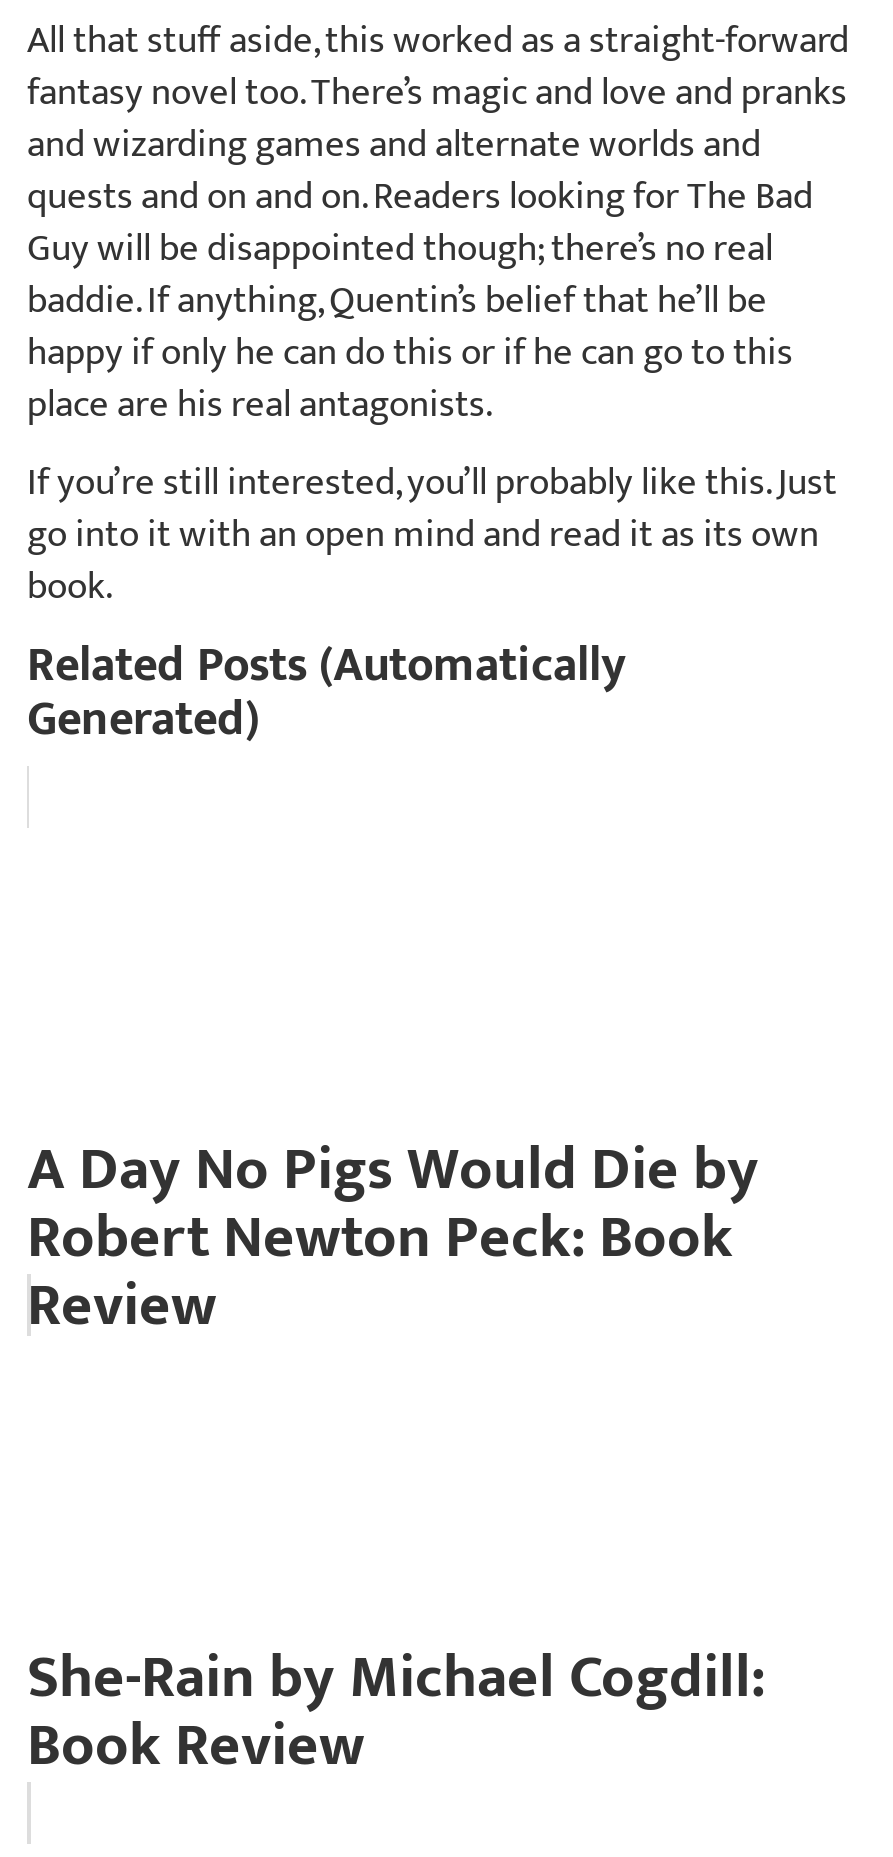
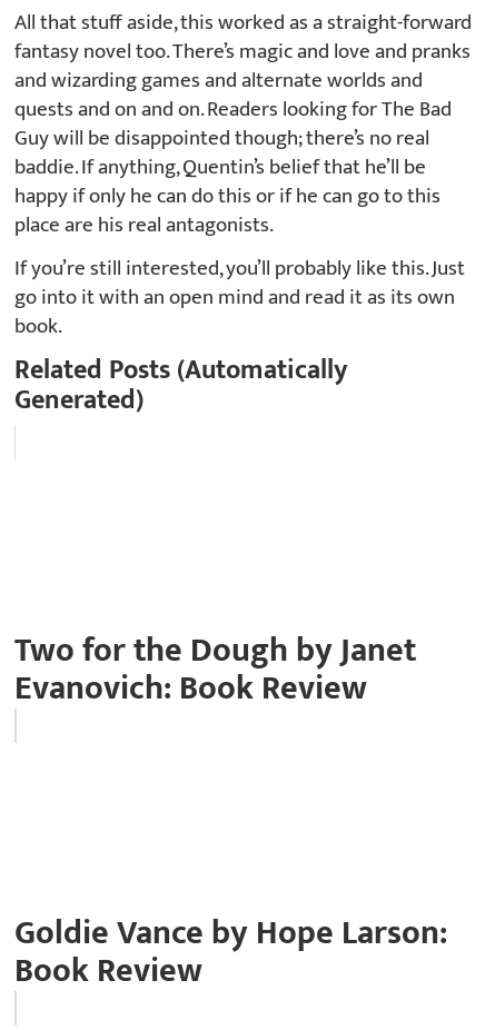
- A Day No Pigs Would Die by
- Robert Newton Peck: Book
- Review
+ Two for the Dough by Janet
+ Evanovich: Book Review

- She-Rain by Michael Cogdill:
+ Goldie Vance by Hope Larson:
